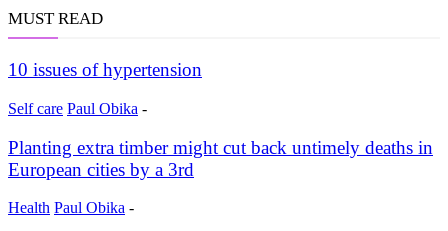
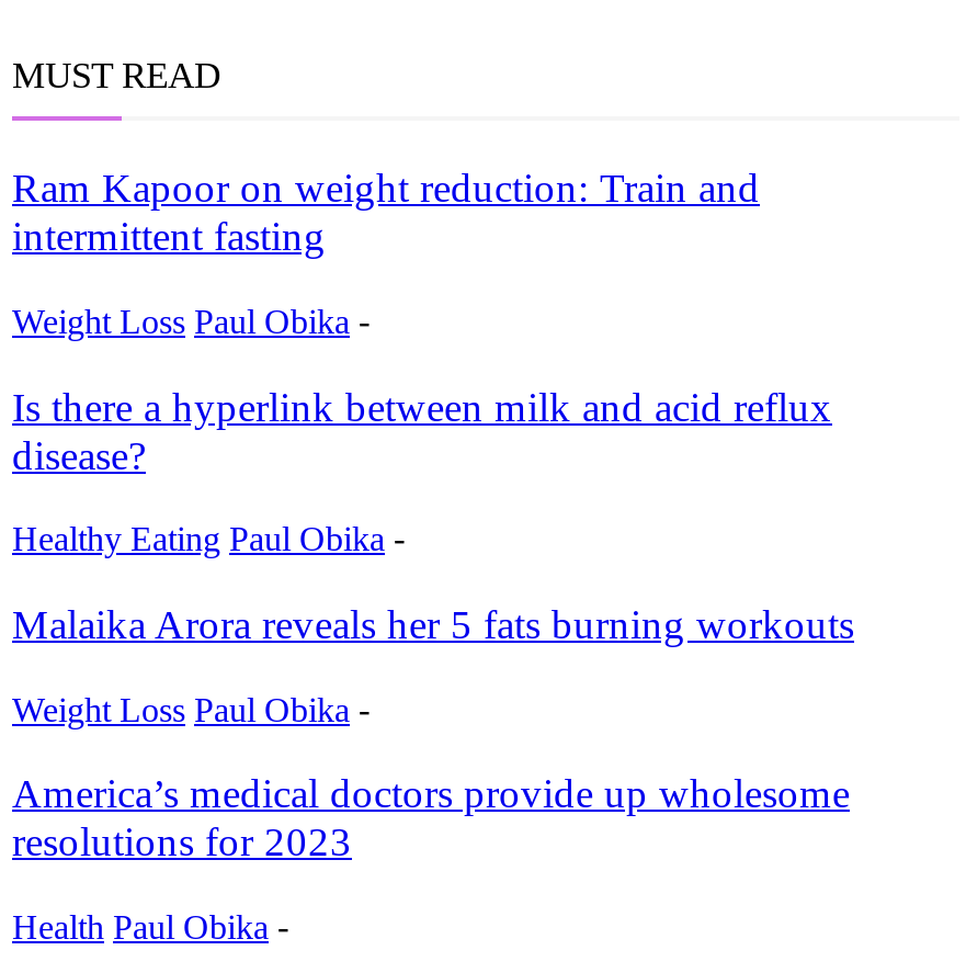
- 10 issues of hypertension
- Self care Paul Obika -
- Planting extra timber might cut back untimely deaths in
- European cities by a 3rd
+ Ram Kapoor on weight reduction: Train and
+ intermittent fasting
+ Weight Loss Paul Obika -
+ Is there a hyperlink between milk and acid reflux
+ disease?
+ Healthy Eating Paul Obika -
+ Malaika Arora reveals her 5 fats burning workouts
+ Weight Loss Paul Obika -
+ America’s medical doctors provide up wholesome
+ resolutions for 2023
